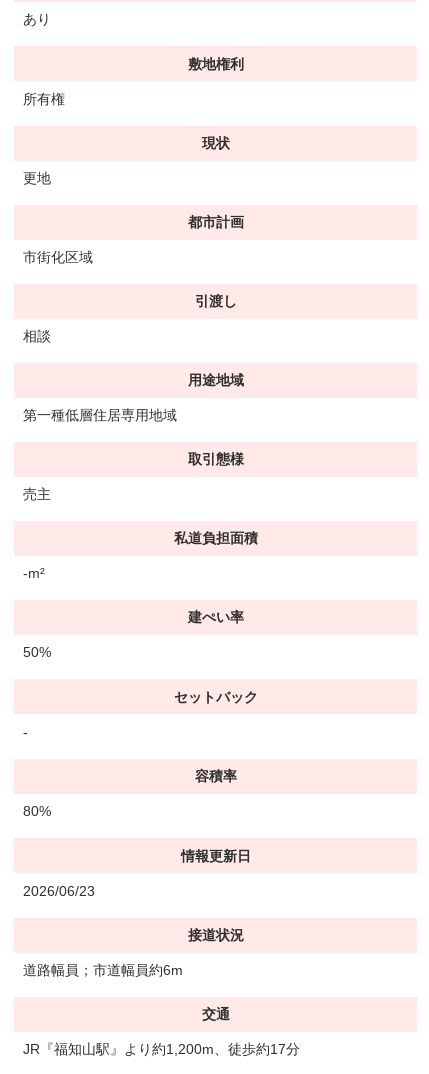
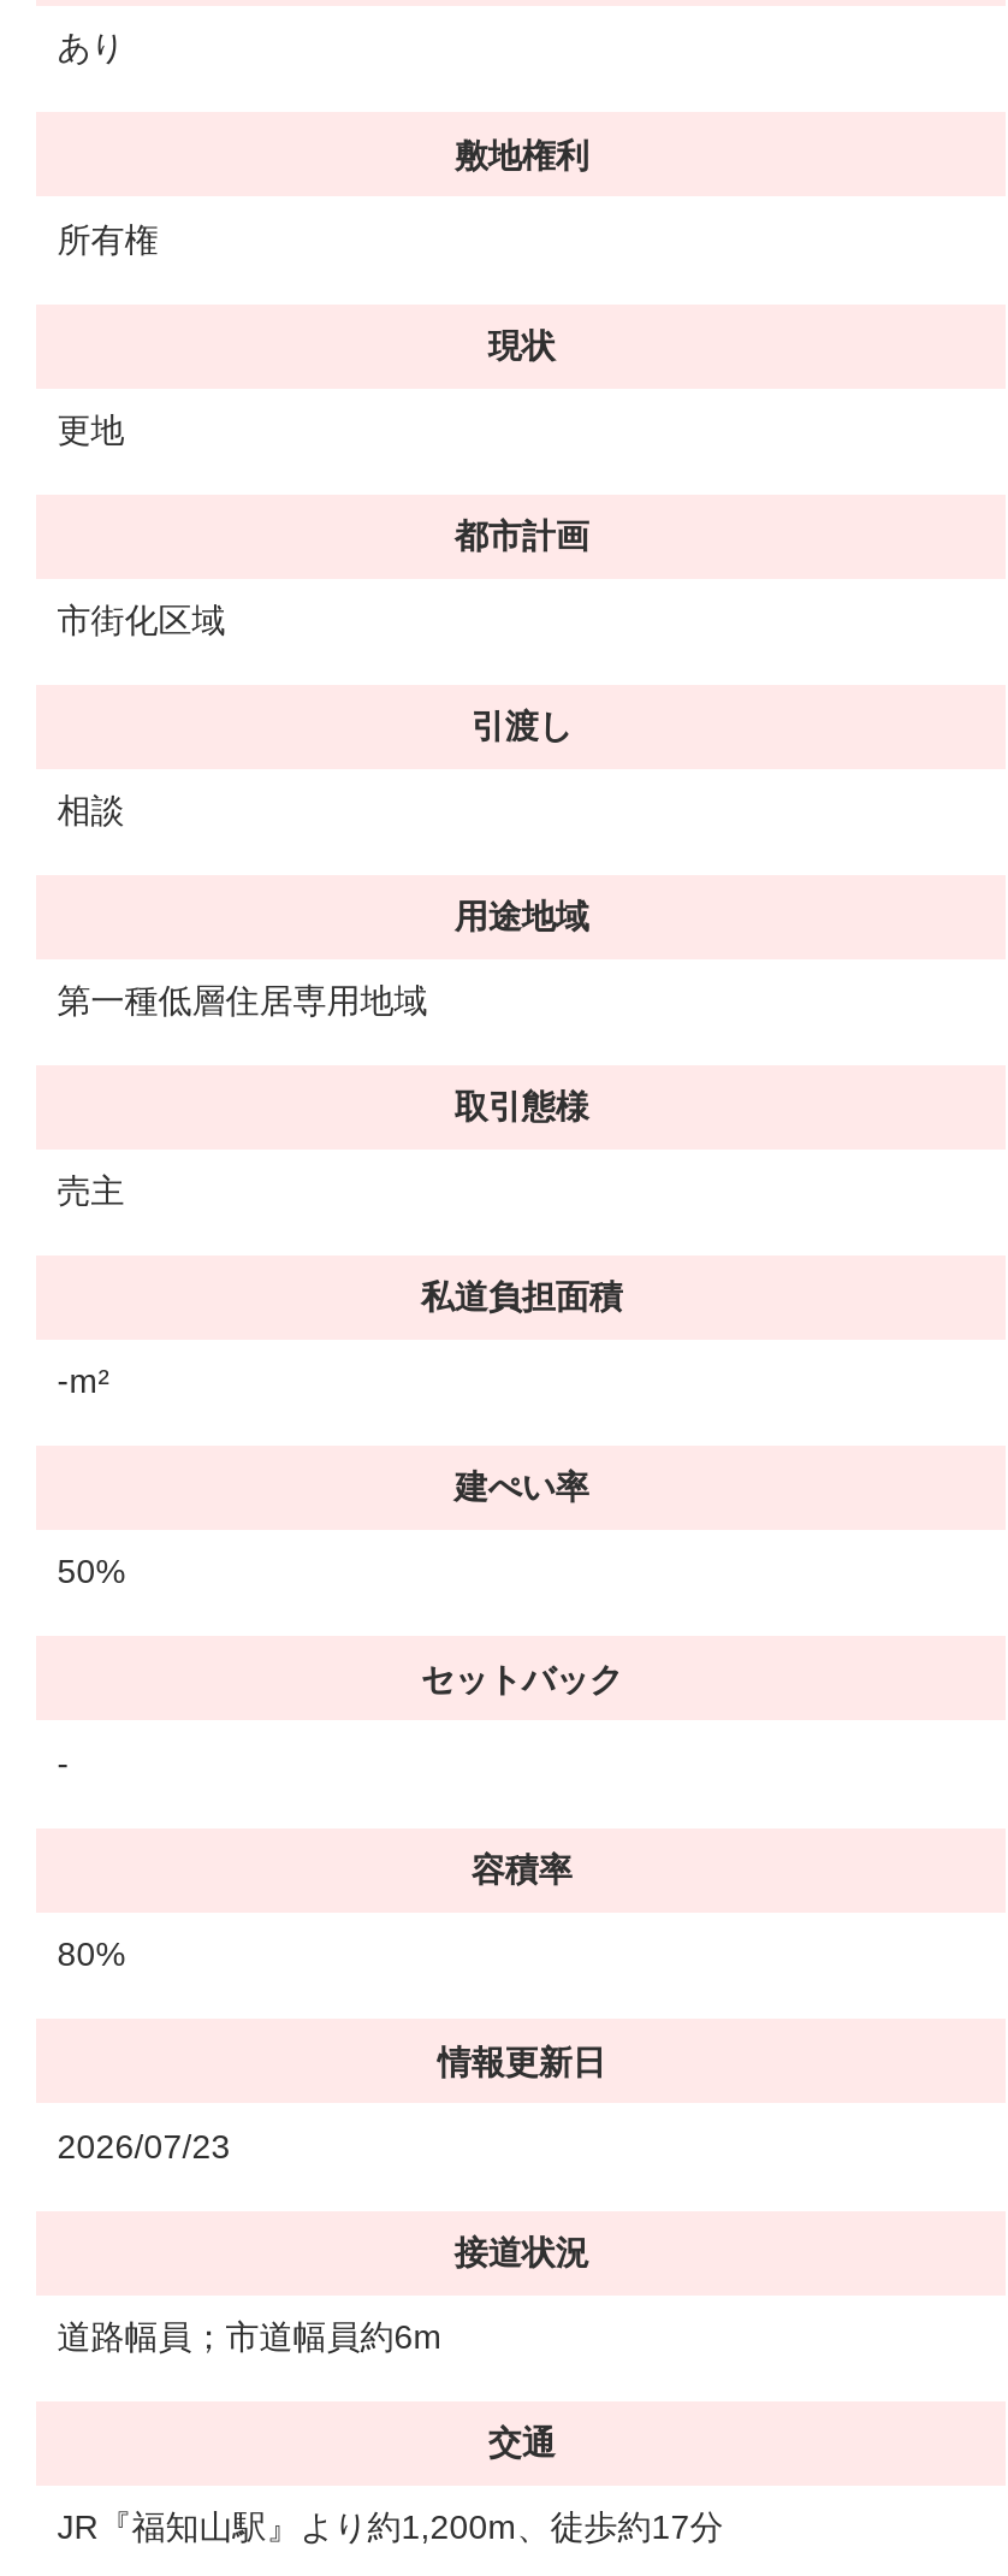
- 2026/06/23
+ 2026/07/23
